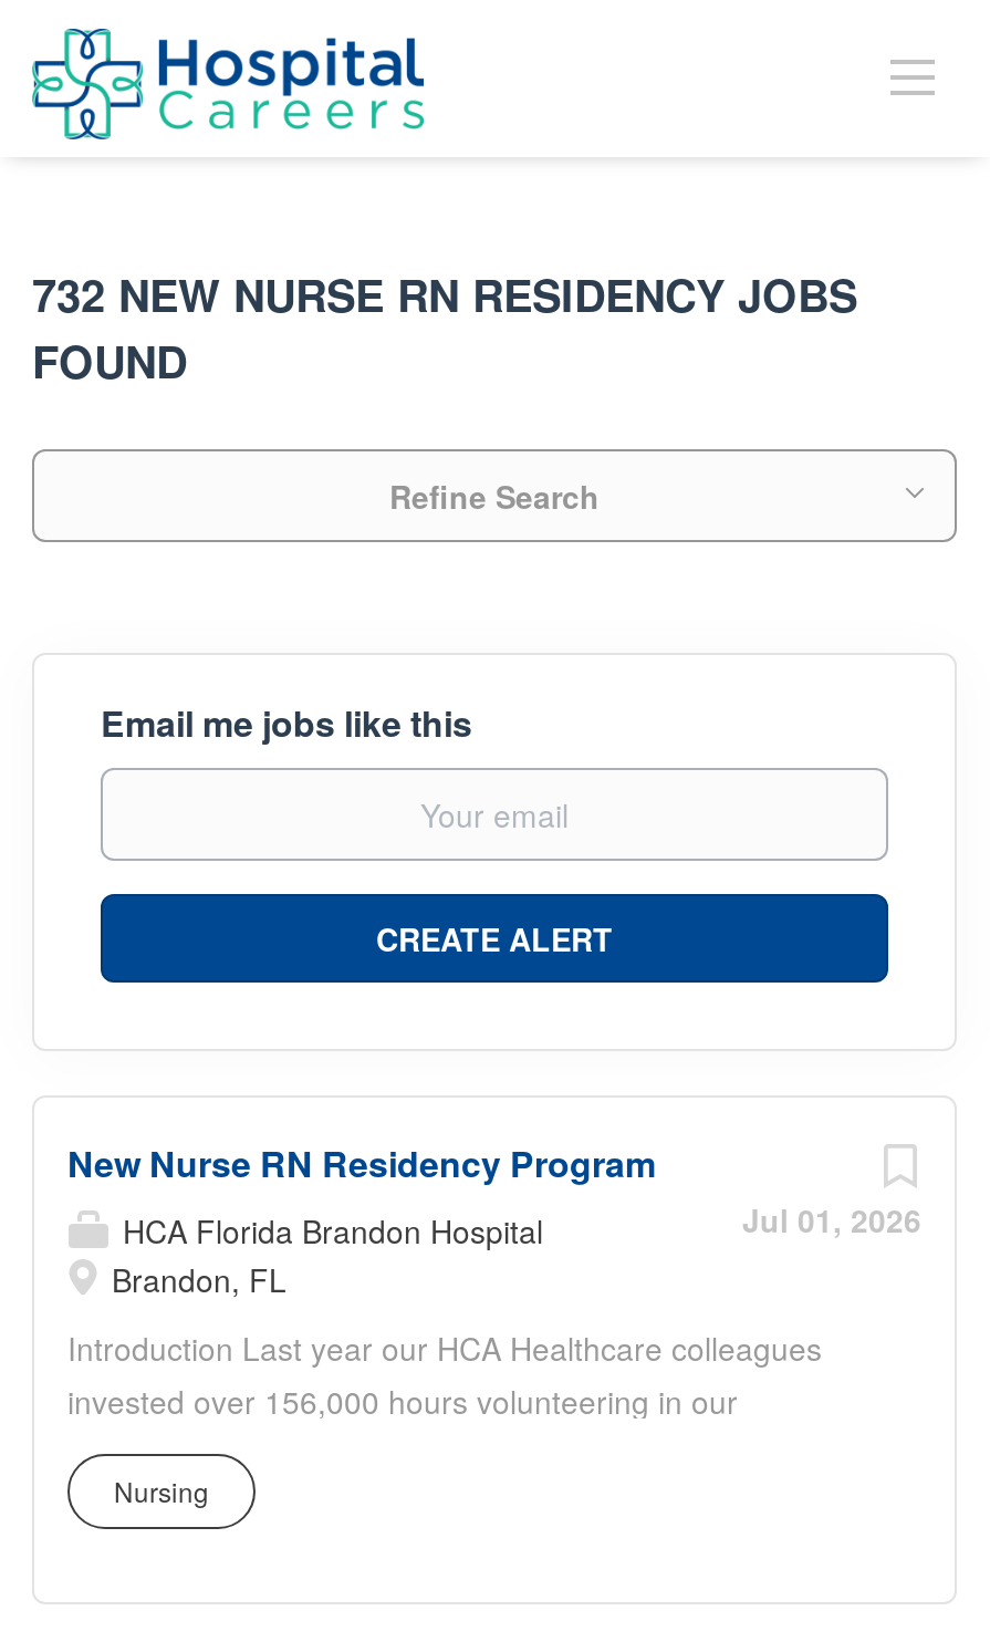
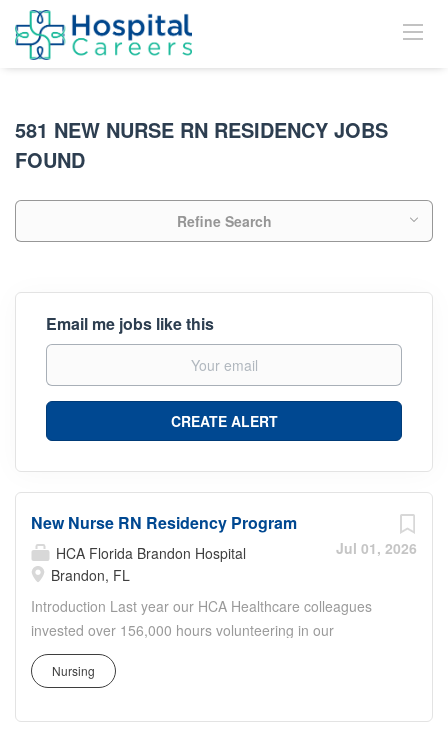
- 732 NEW NURSE RN RESIDENCY JOBS
+ 581 NEW NURSE RN RESIDENCY JOBS
